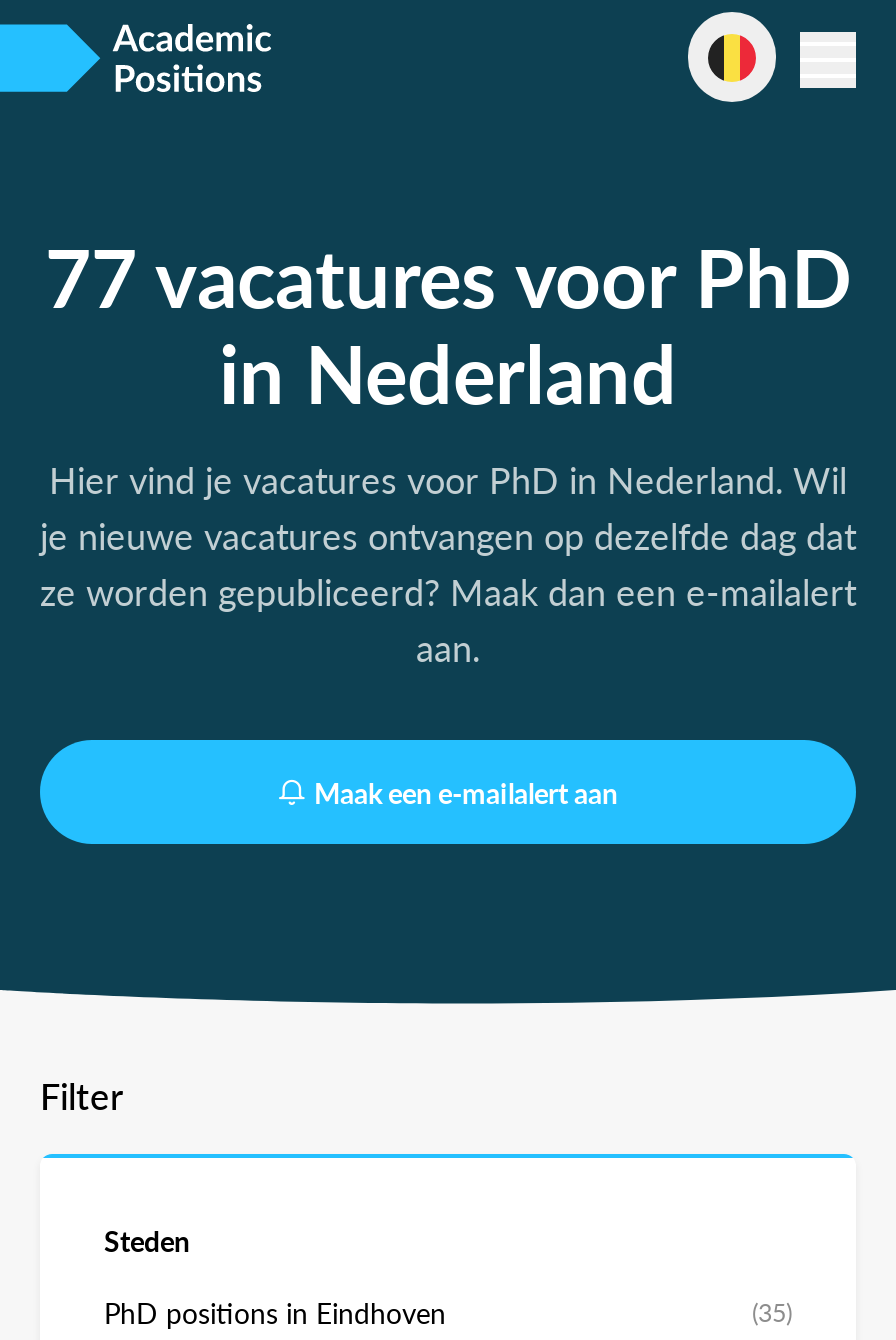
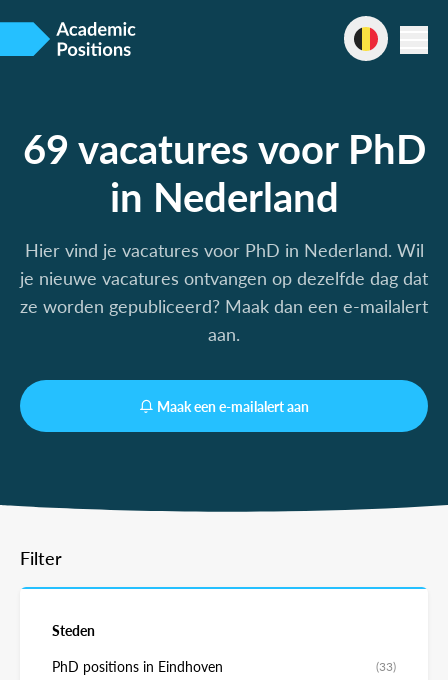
- 77 vacatures voor PhD
+ 69 vacatures voor PhD

- (35)
+ (33)
